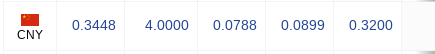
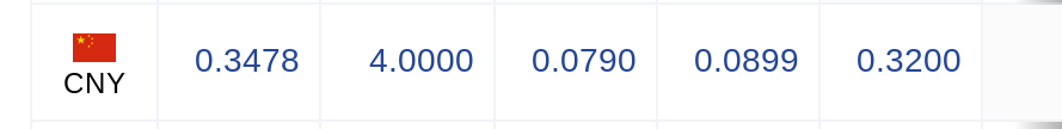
- 0.3448
+ 0.3478

- 0.0788
+ 0.0790
